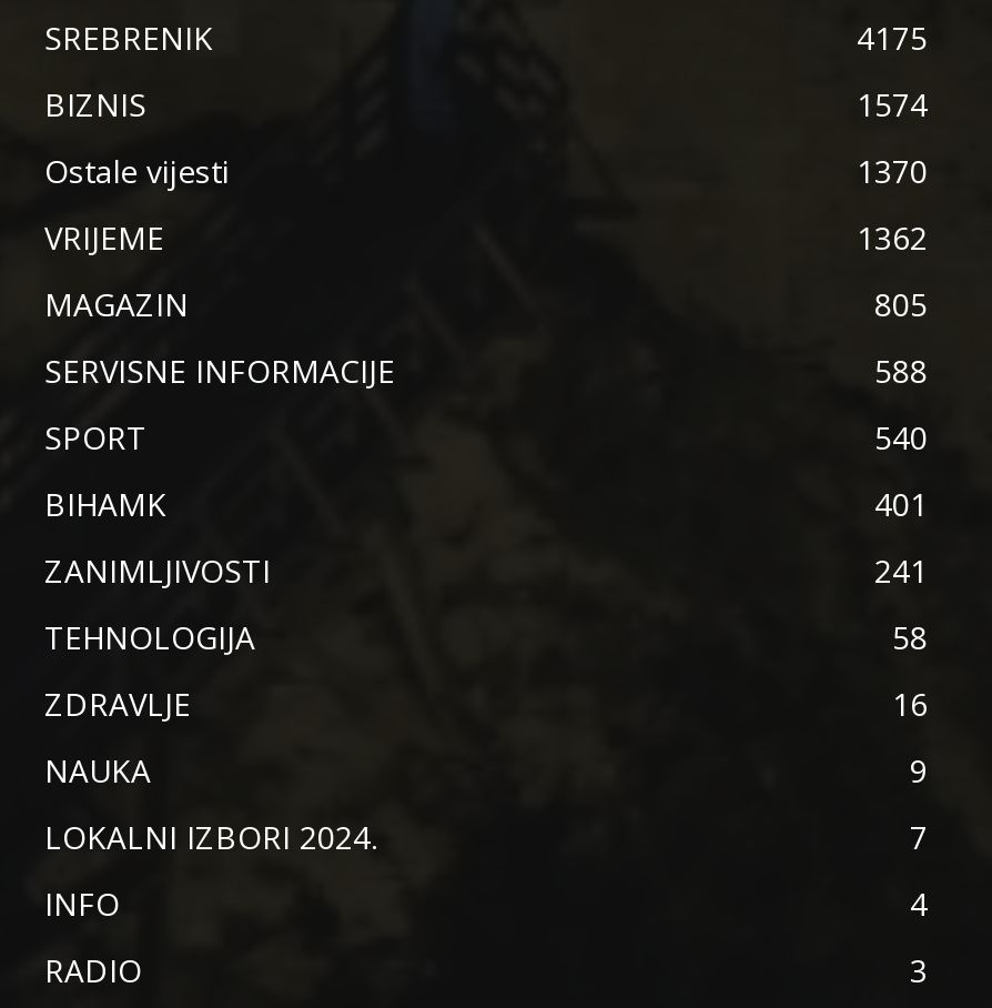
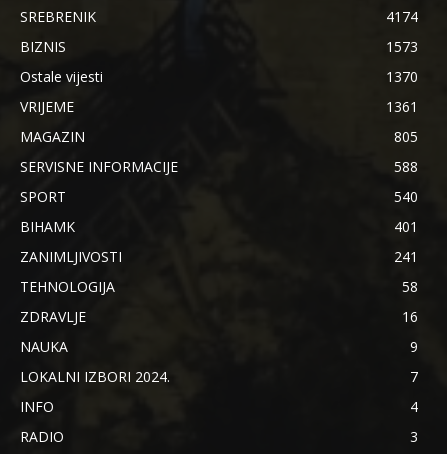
- 4175
+ 4174

- 1574
+ 1573

- 1362
+ 1361
